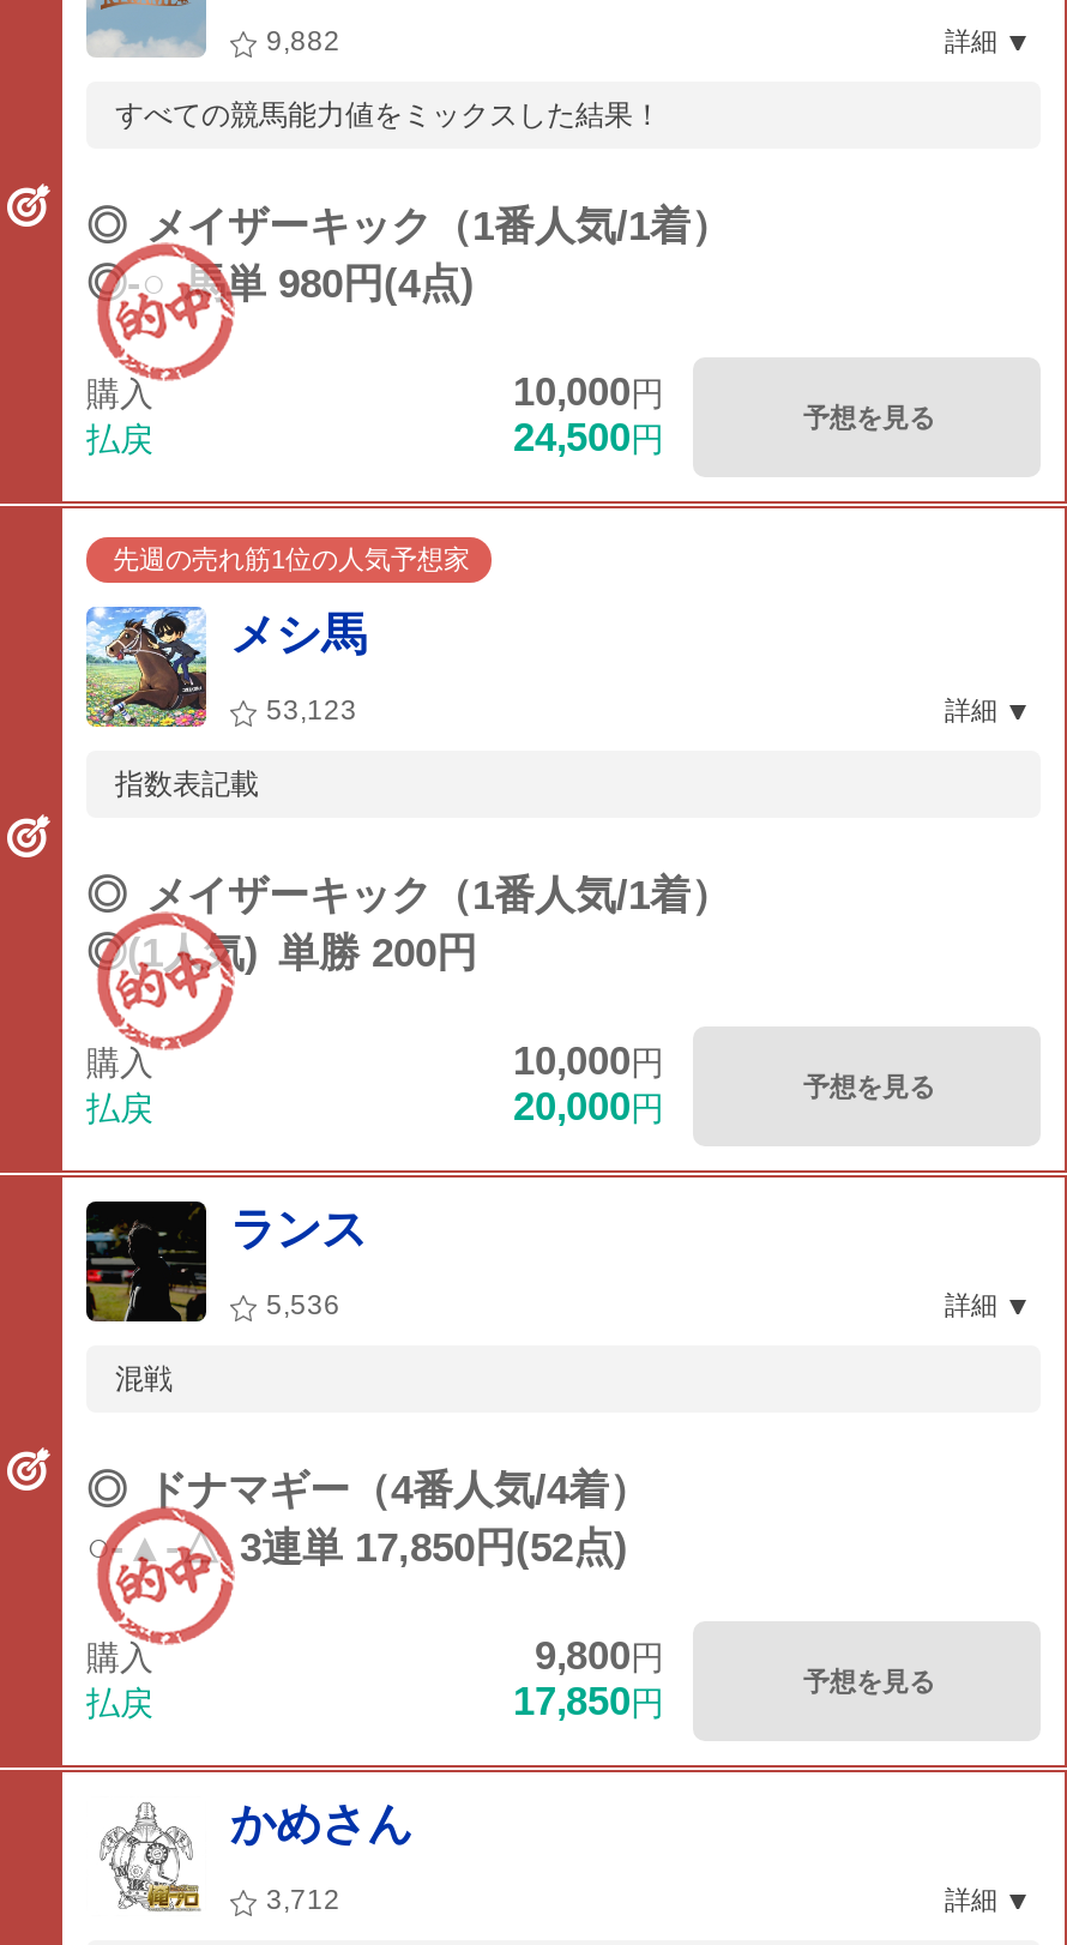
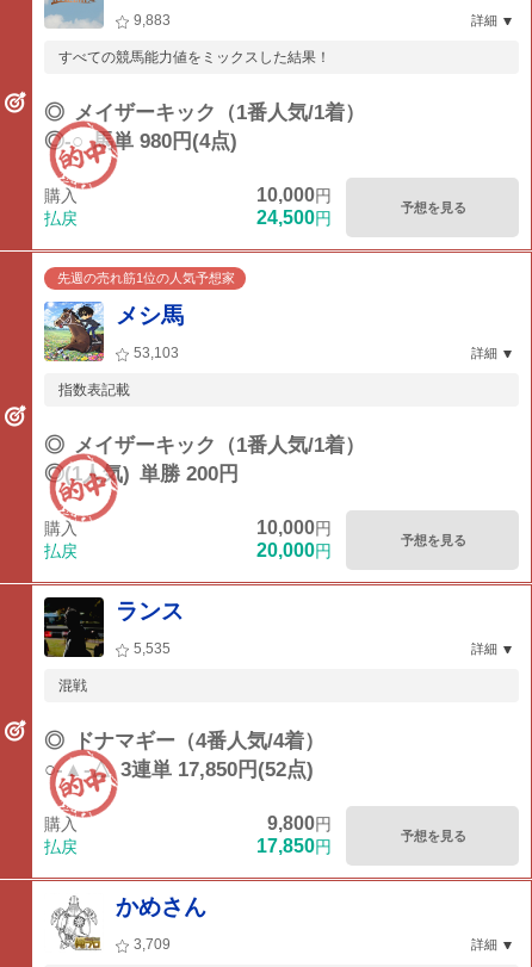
- 9,882
+ 9,883

- 53,123
+ 53,103

- 5,536
+ 5,535

- 3,712
+ 3,709
